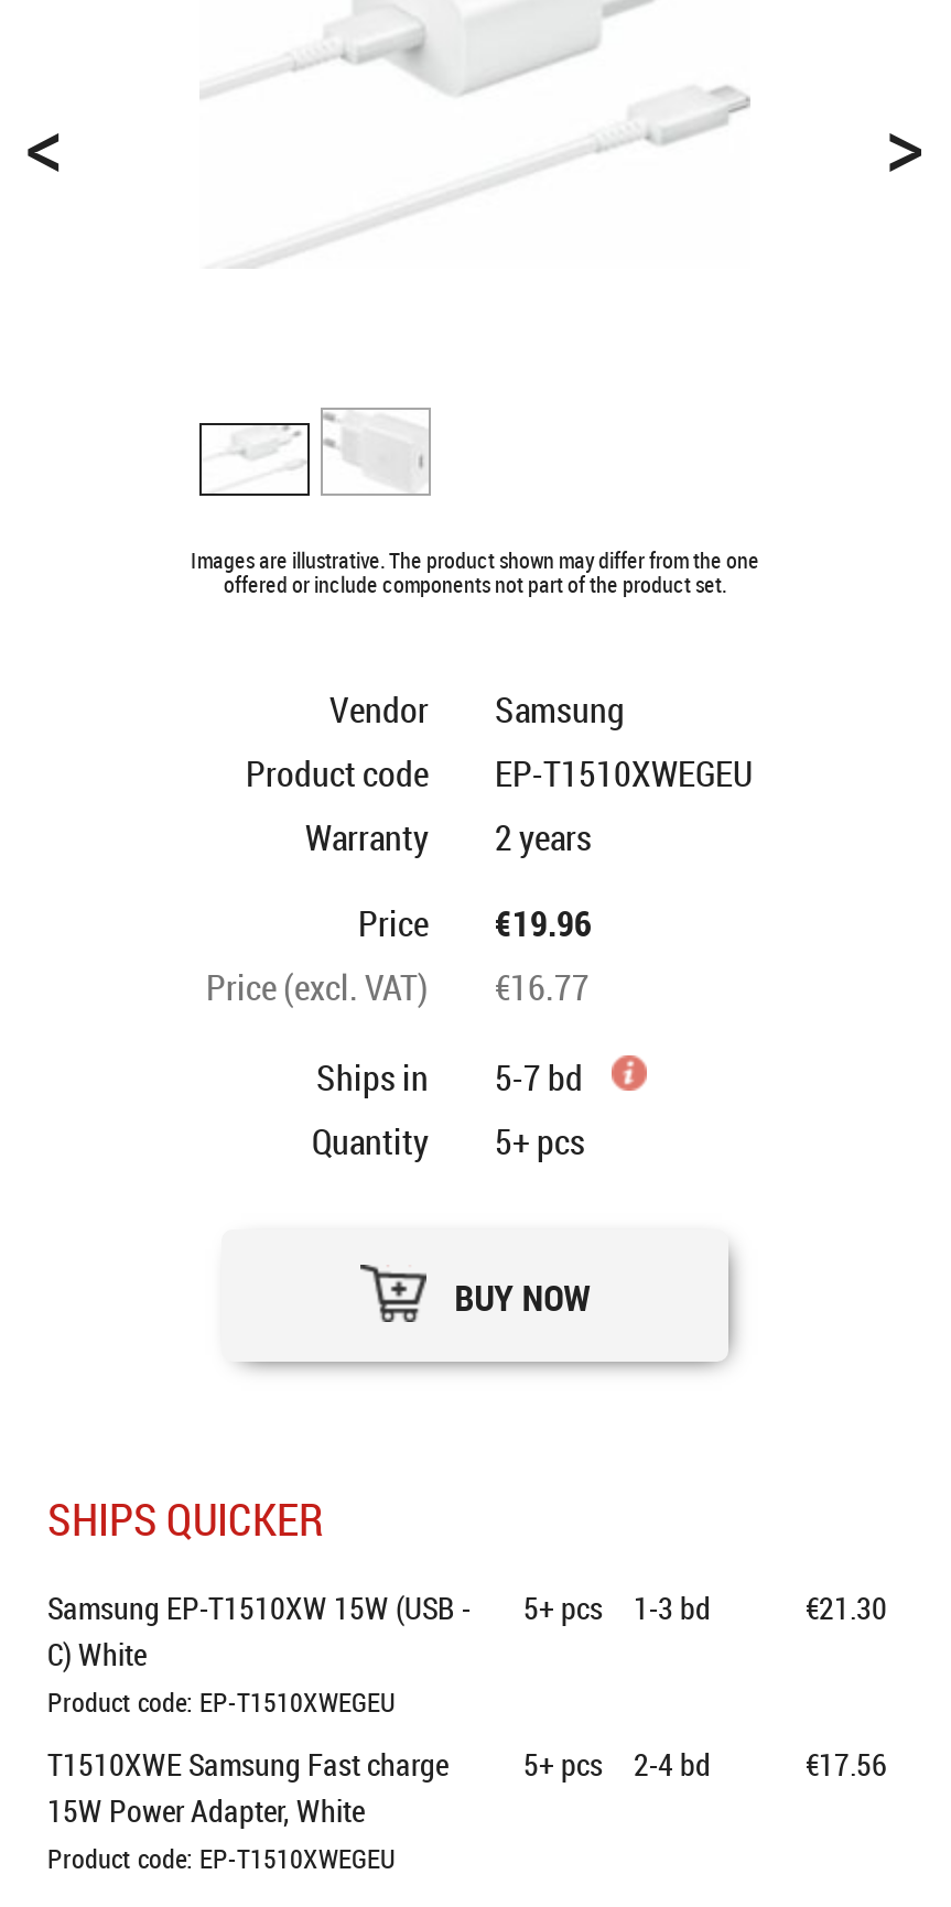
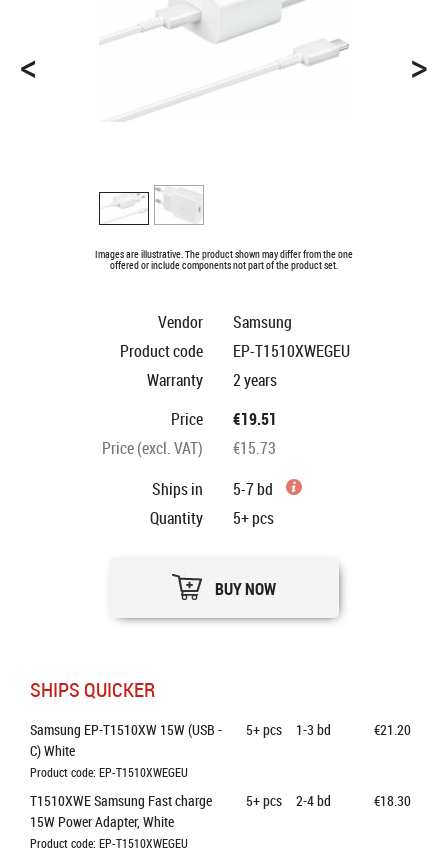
- Price €19.96
+ Price €19.51

- Price (excl. VAT) €16.77
+ Price (excl. VAT) €15.73

- €21.30
+ €21.20

- €17.56
+ €18.30
